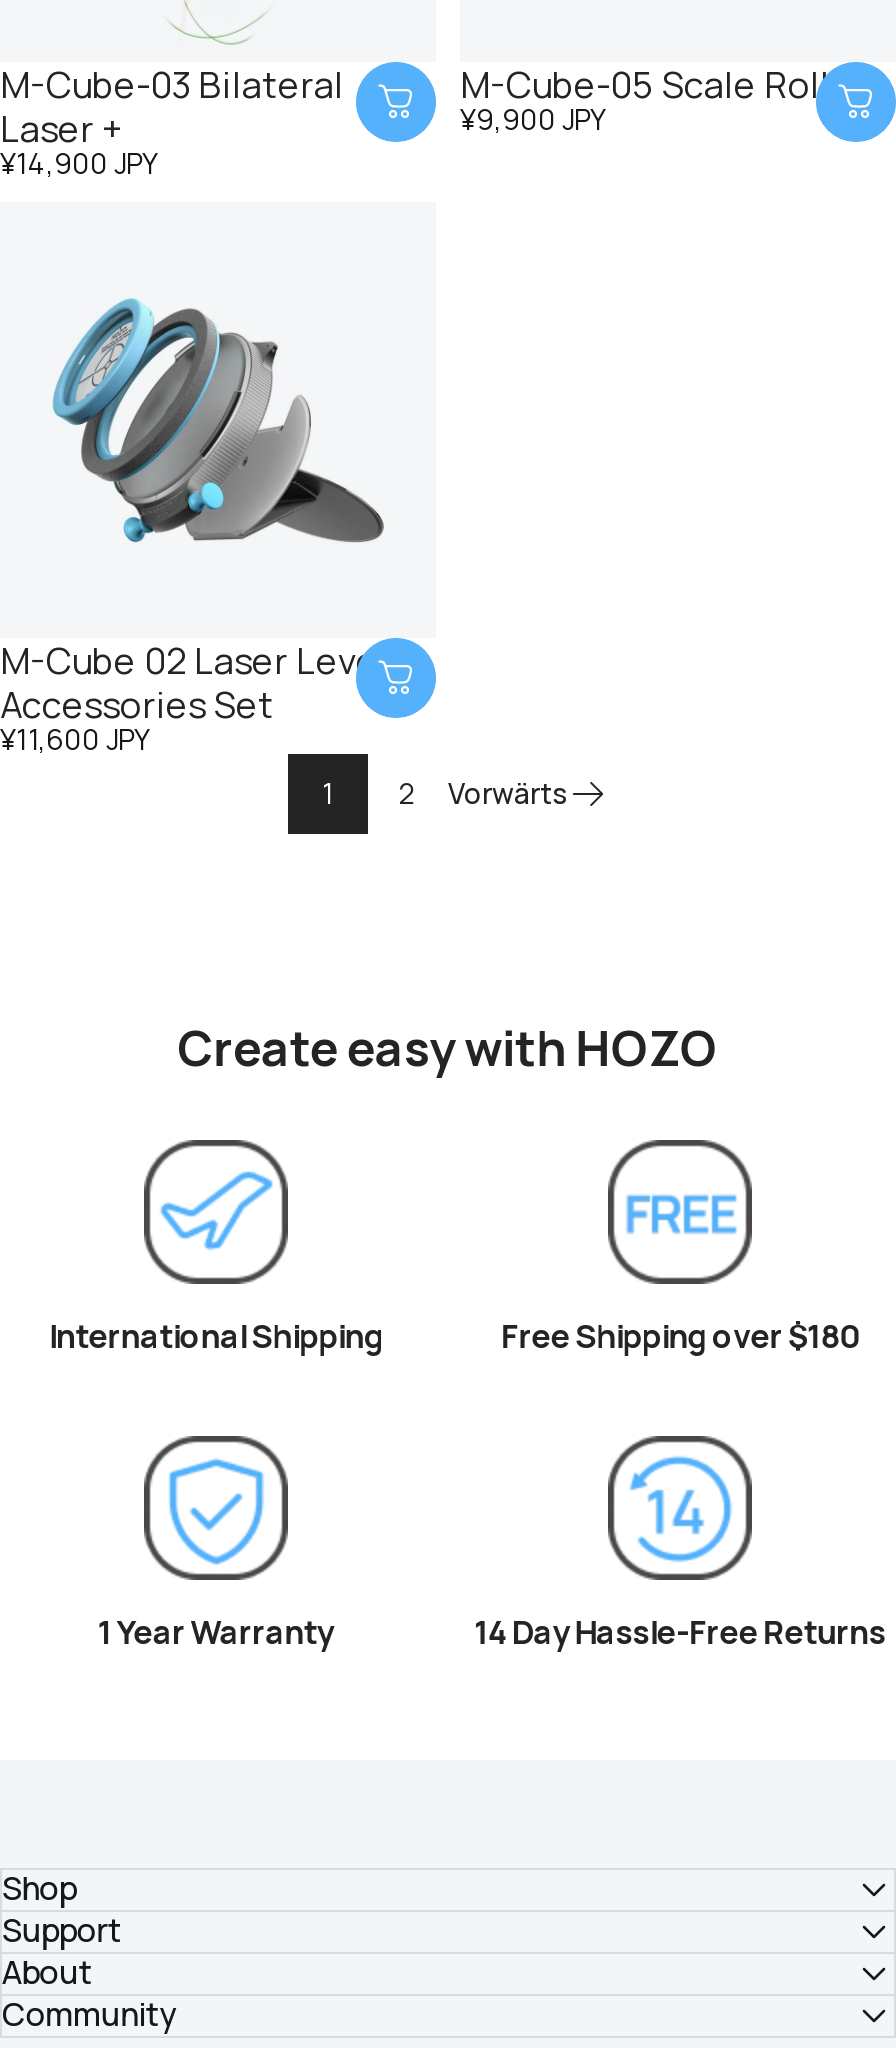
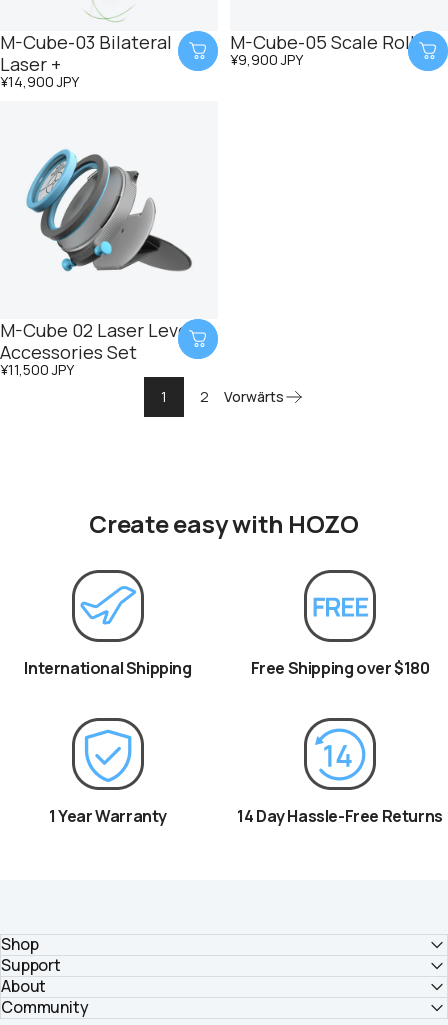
- ¥11,600 JPY
+ ¥11,500 JPY
